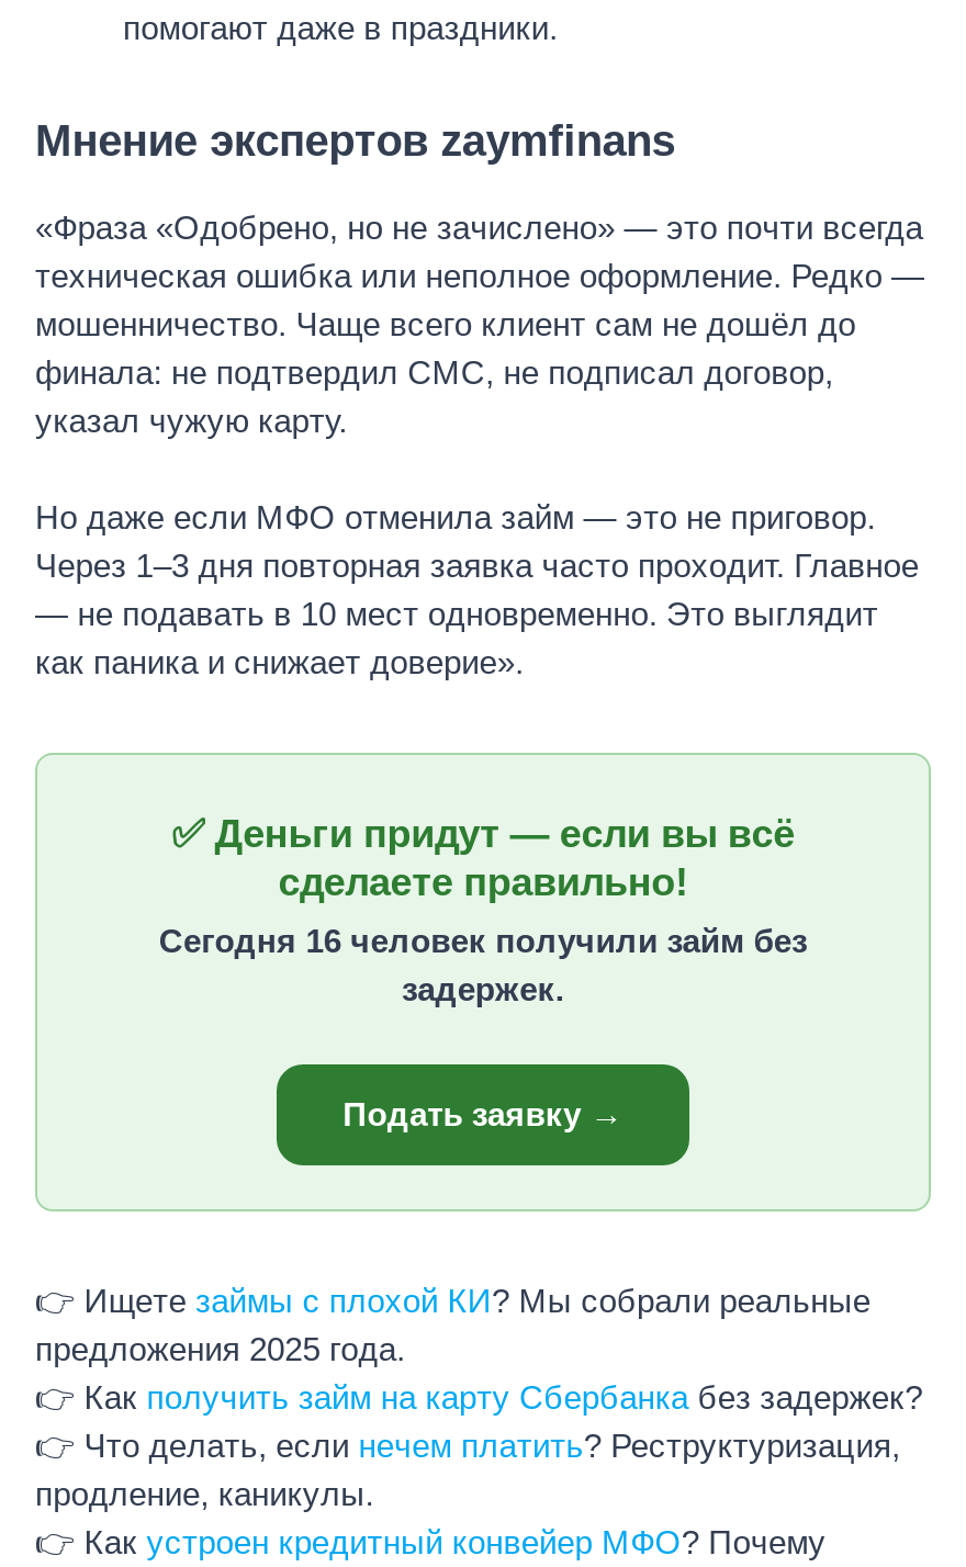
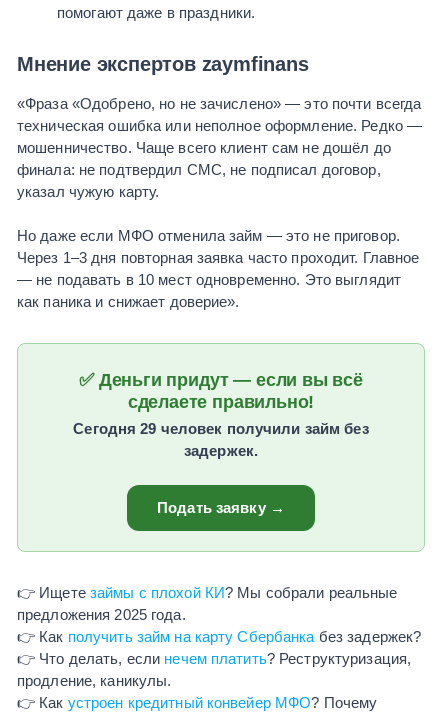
- Сегодня 16 человек получили займ без
+ Сегодня 29 человек получили займ без
